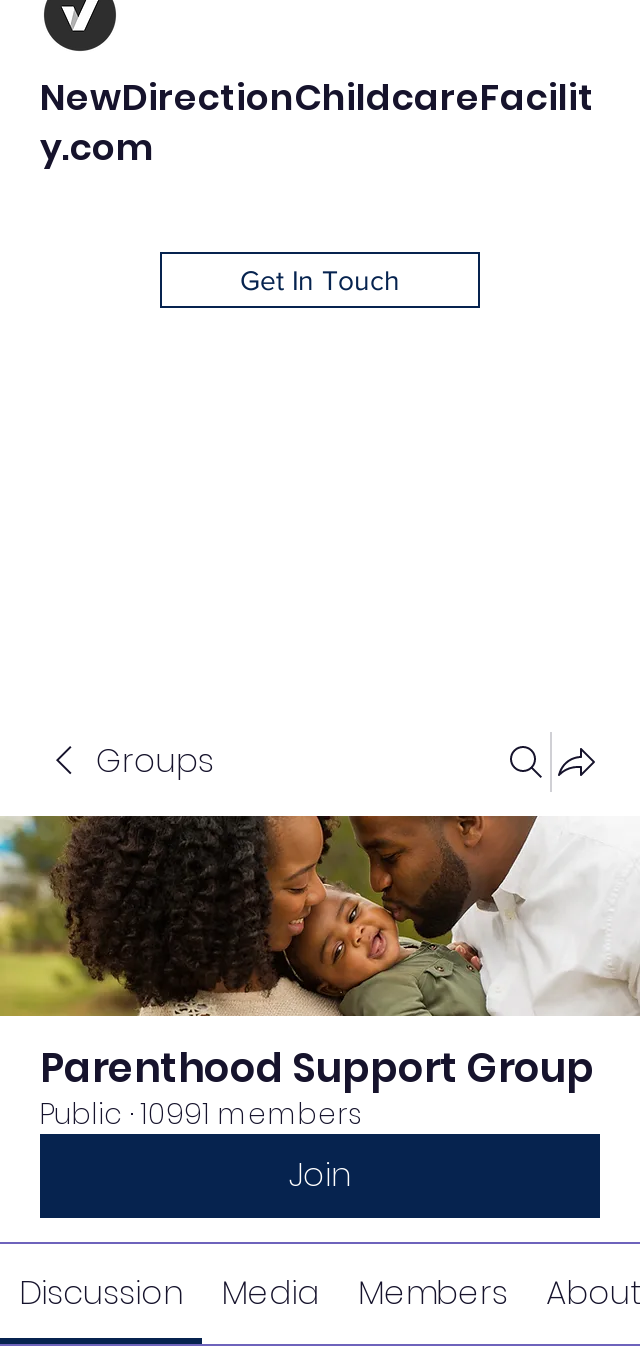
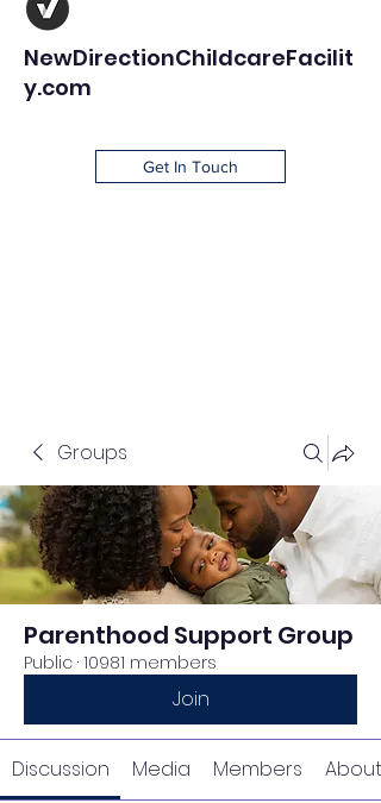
- Public 10991 members
+ Public 10981 members
